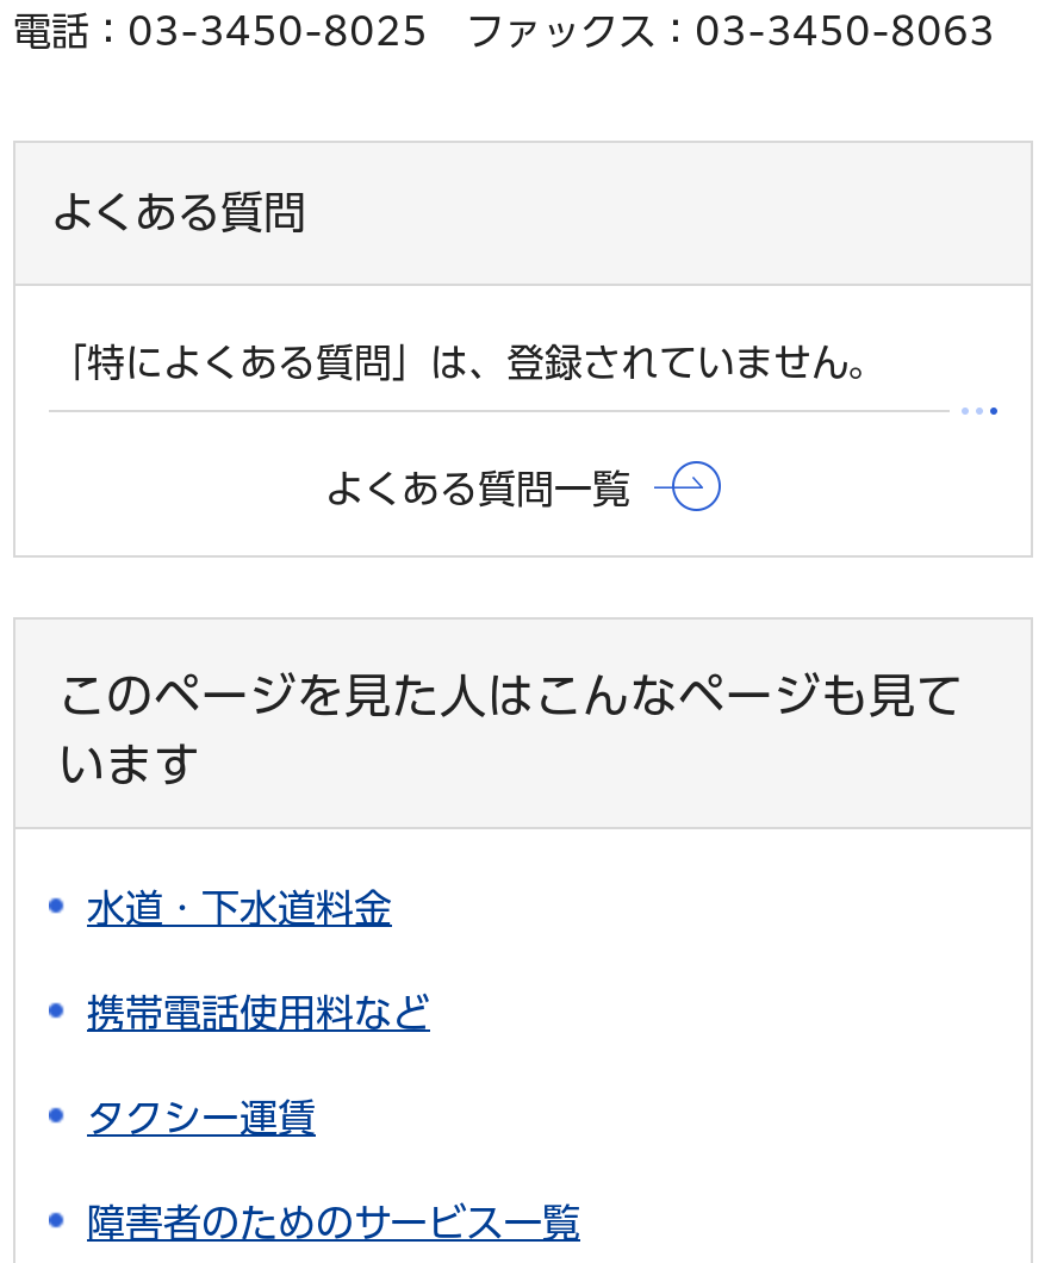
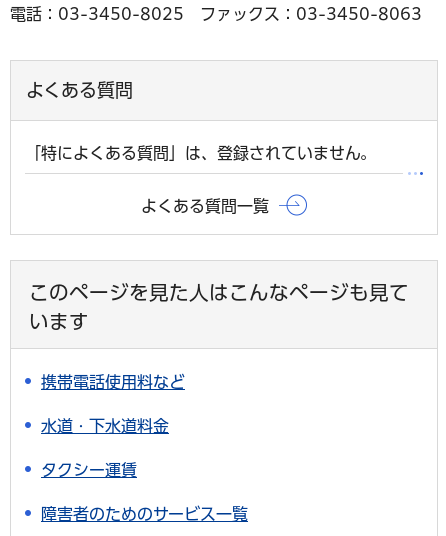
moved down: 水道・下水道料金

moved up: 携帯電話使用料など
